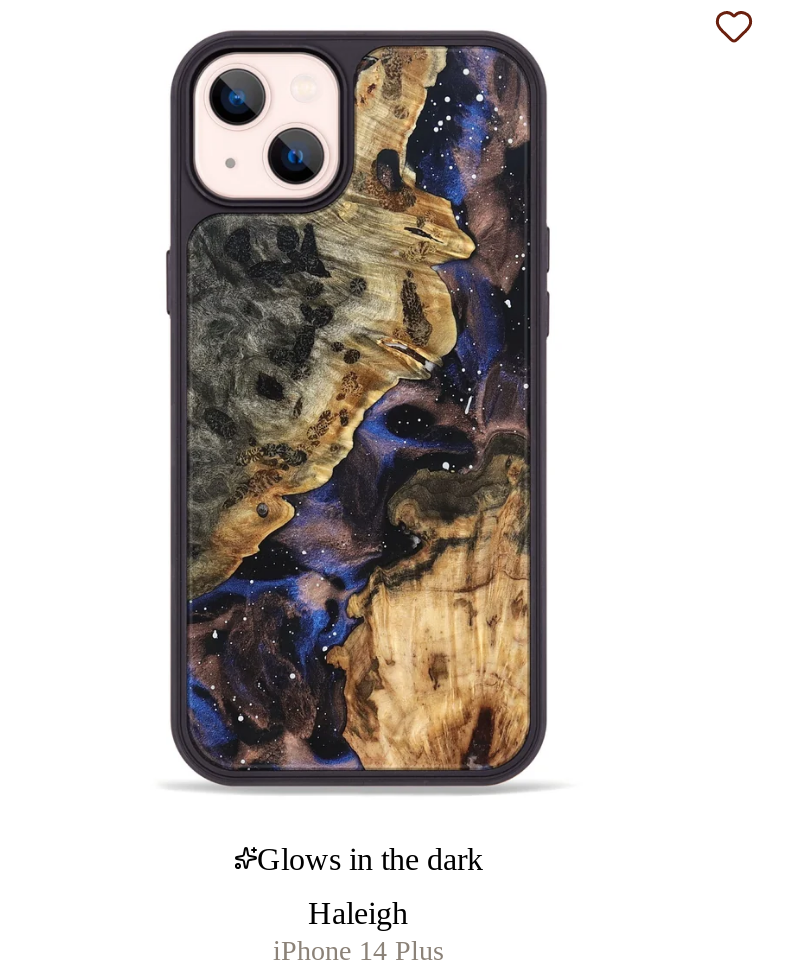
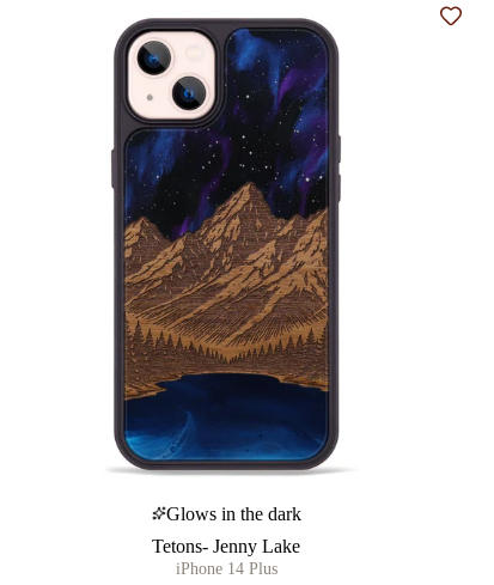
- [image]
+ [image]

- Haleigh
+ Tetons- Jenny Lake
